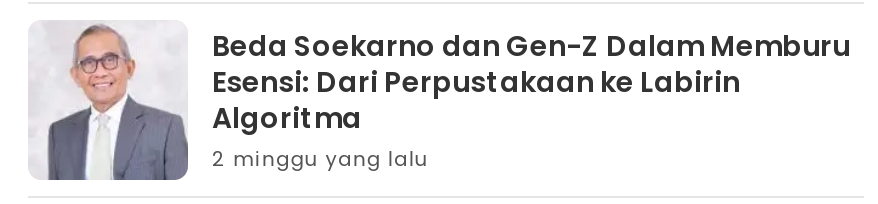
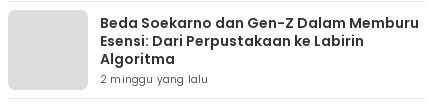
- [image]
